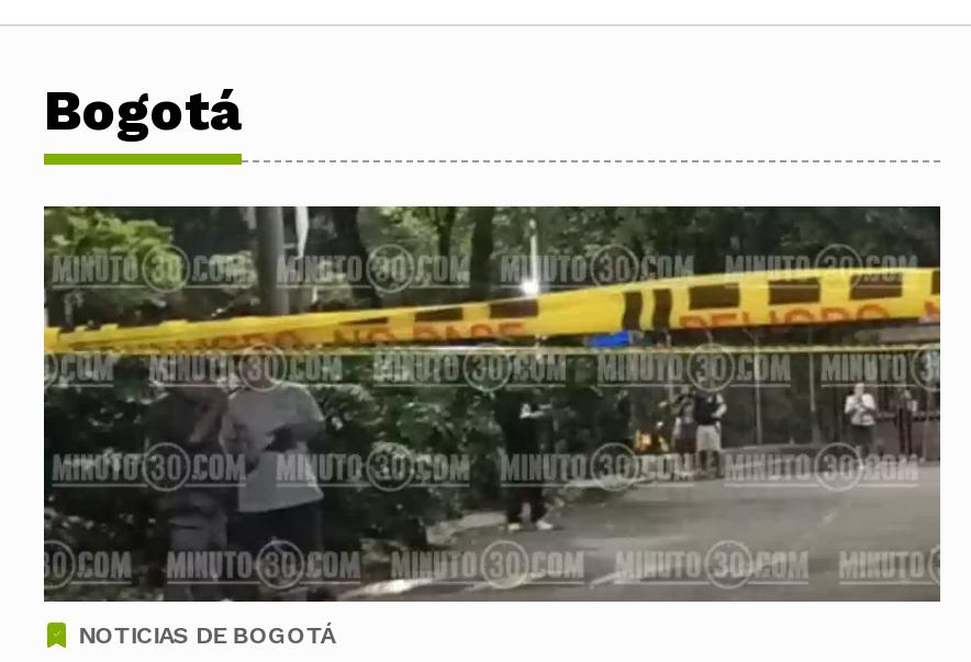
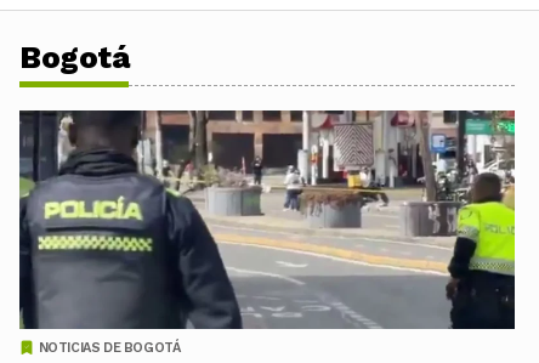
- [image]
+ [image]
